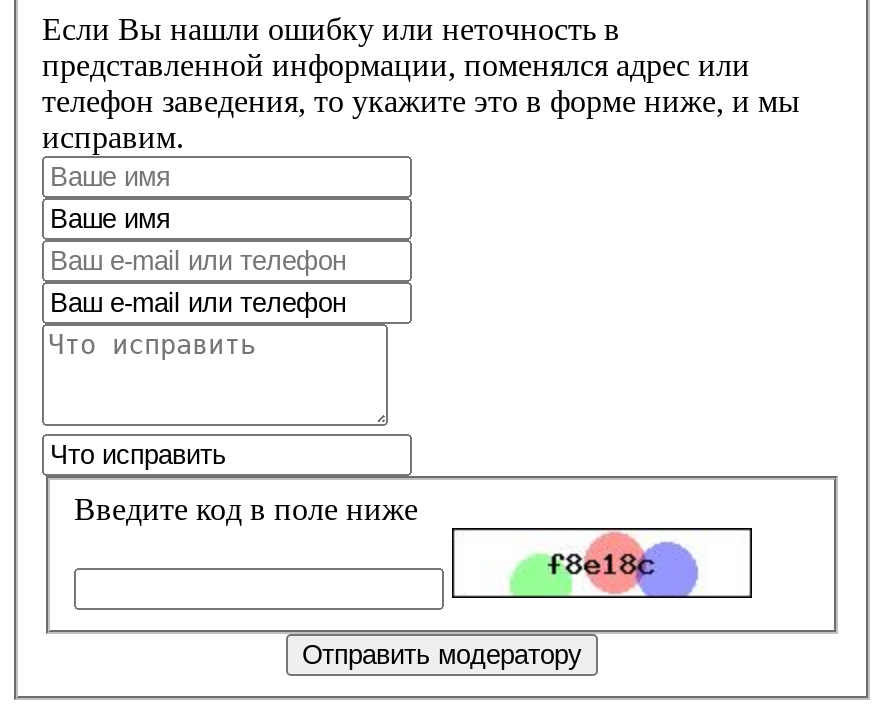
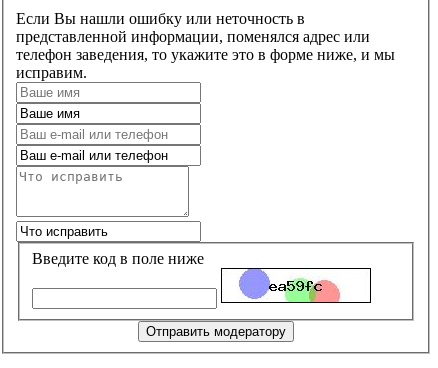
- [image]
+ [image]
